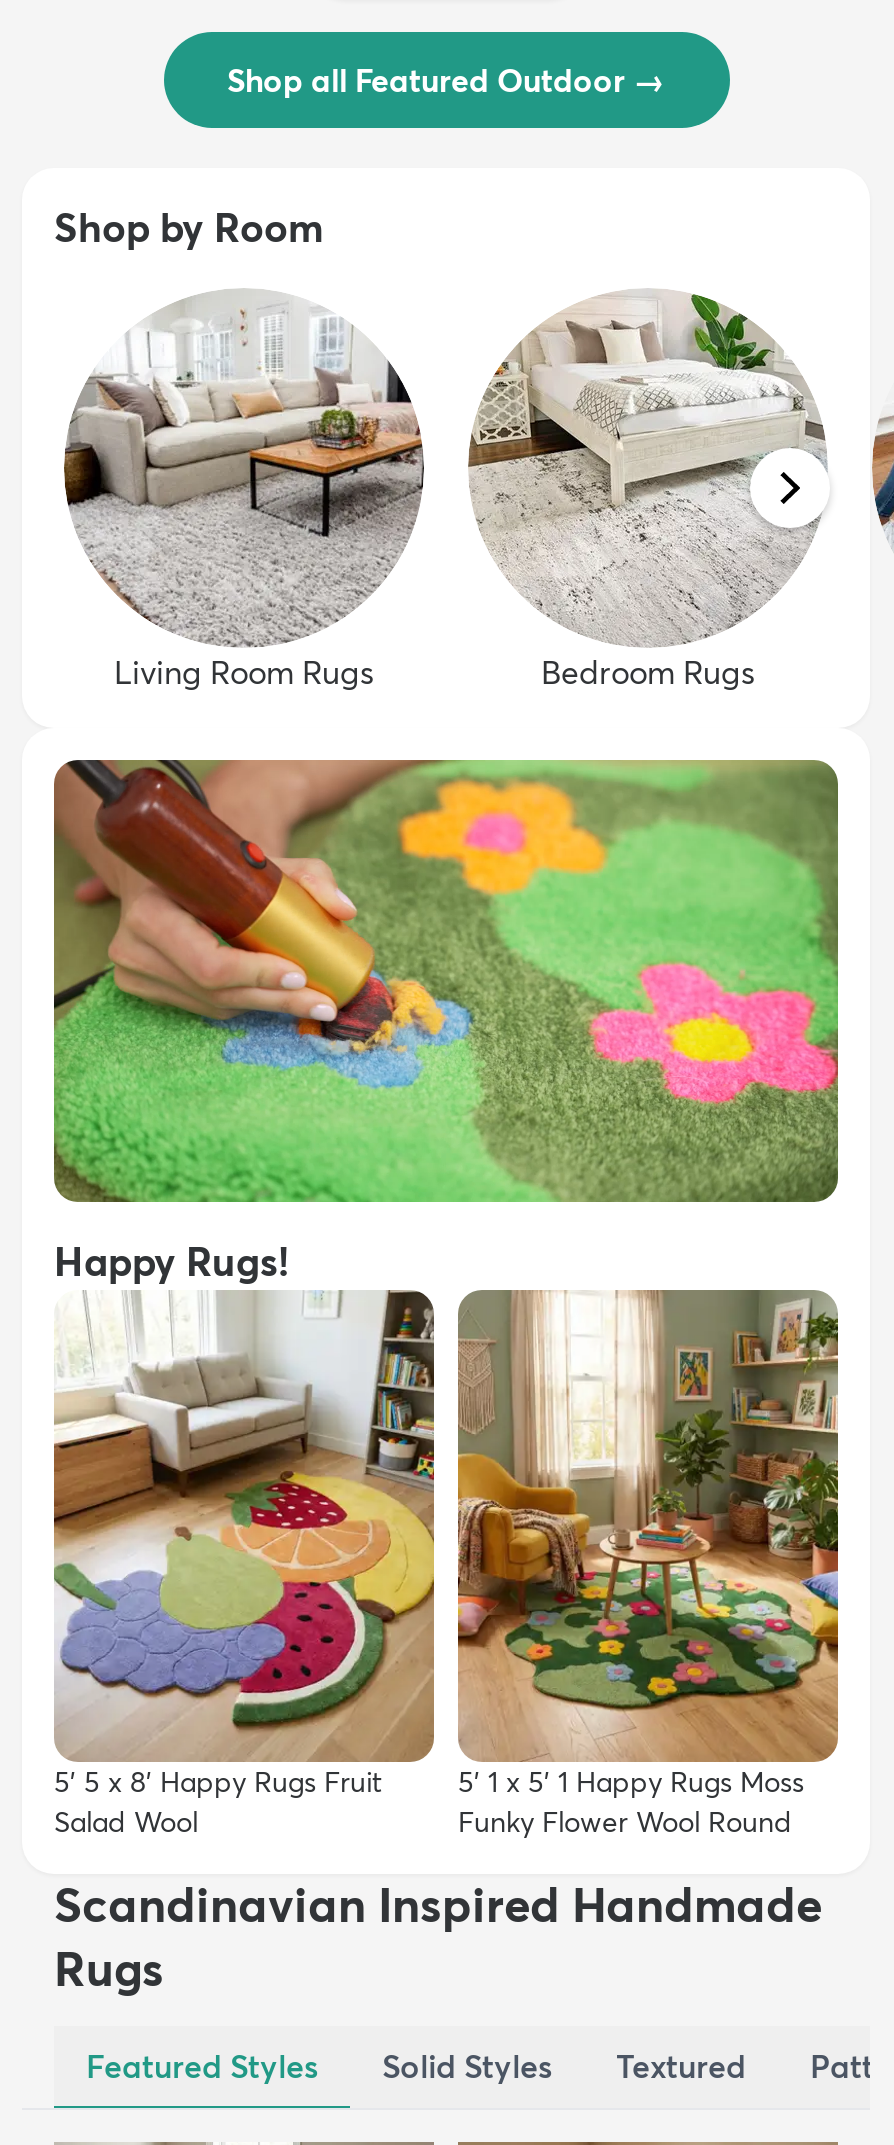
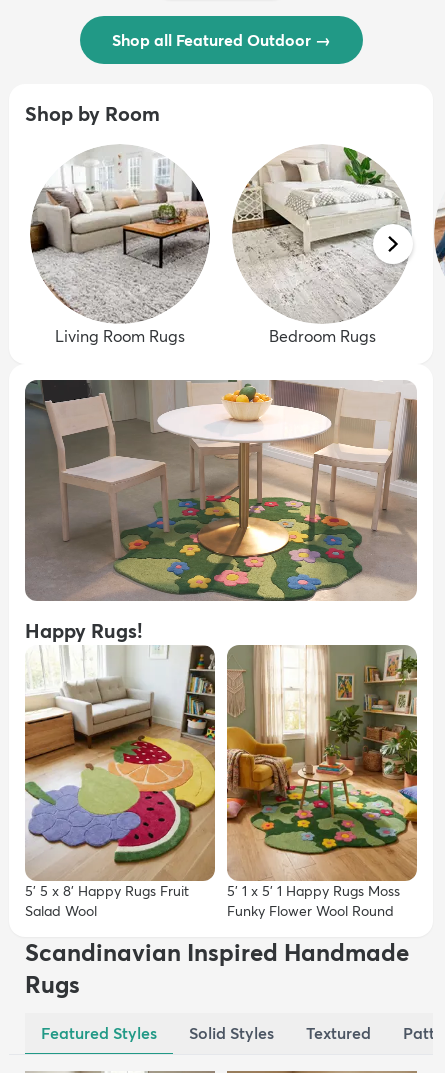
- [image]
+ [image]
